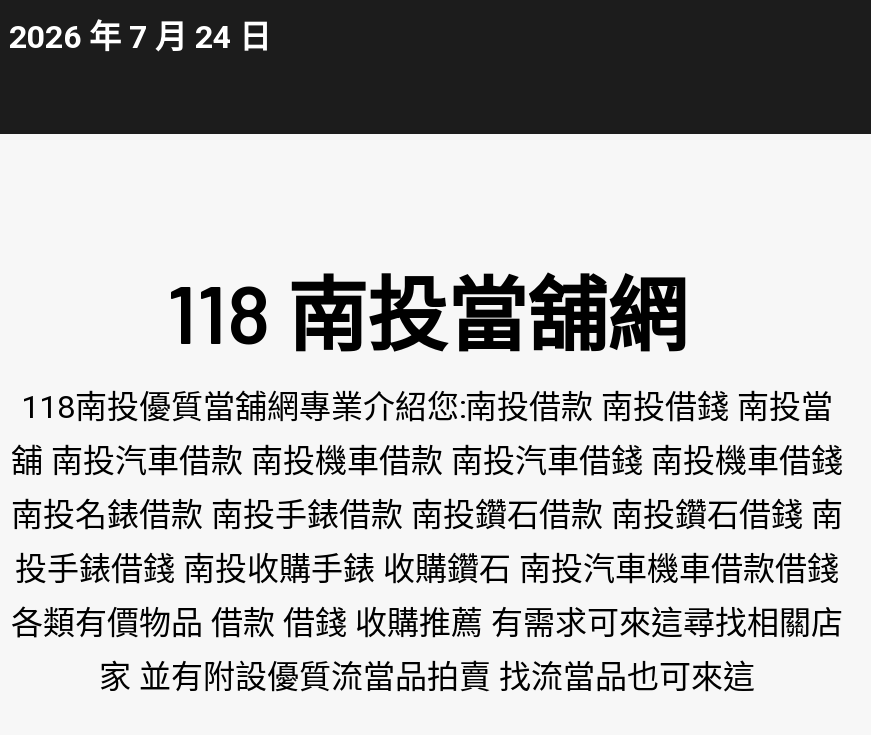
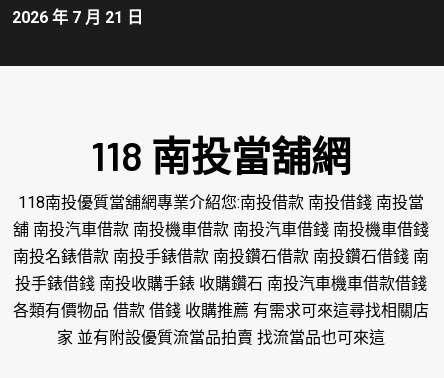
- 2026 年 7 月 24 日
+ 2026 年 7 月 21 日
